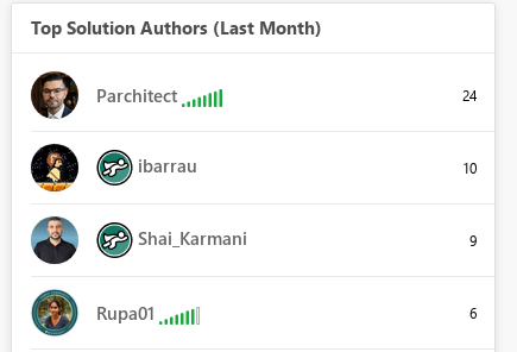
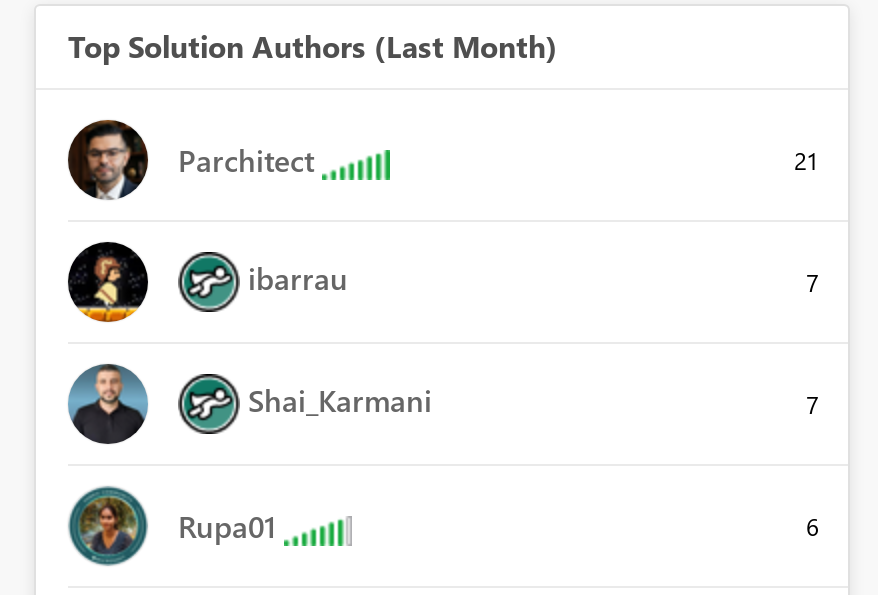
- 24
+ 21

- 10
+ 7

- 9
+ 7
